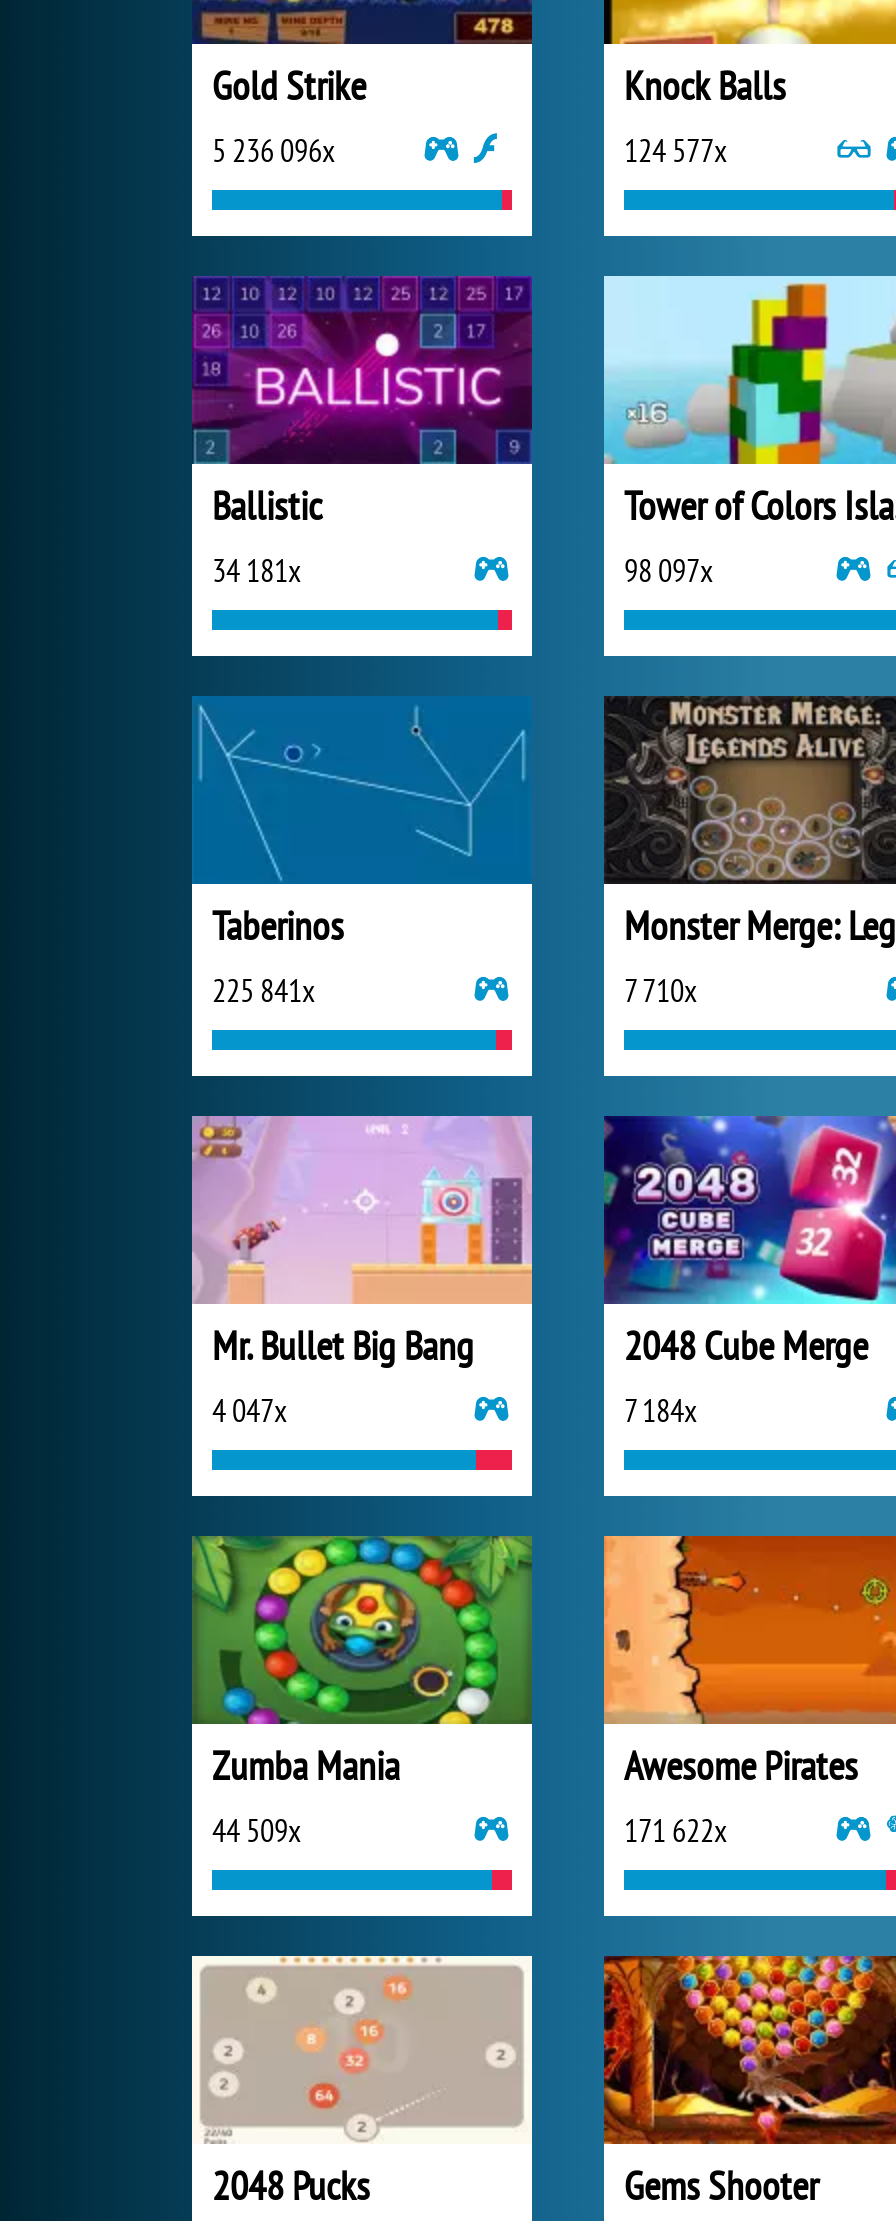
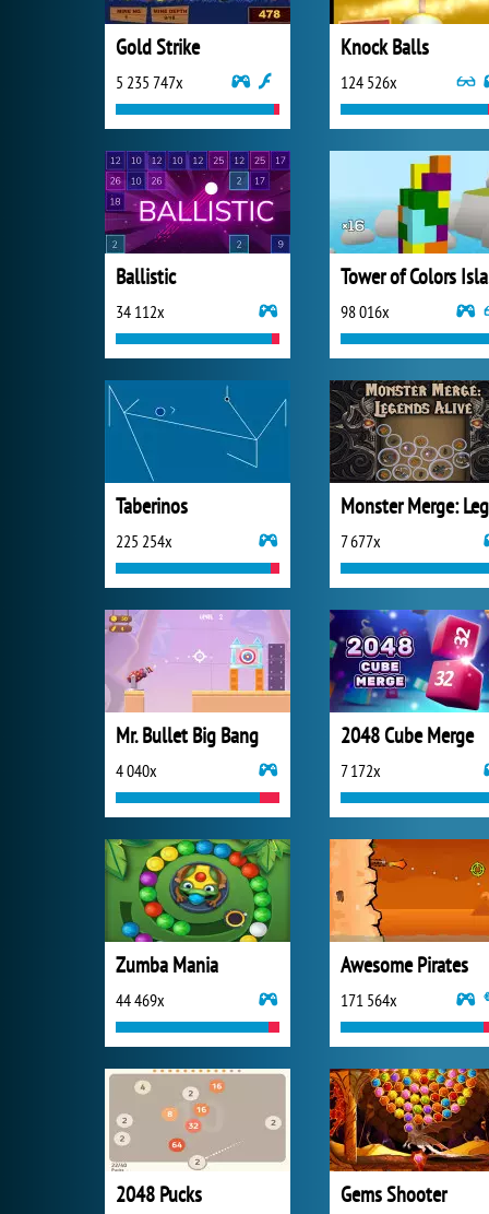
- 5 236 096x
+ 5 235 747x

- 124 577x
+ 124 526x

- 34 181x
+ 34 112x

- 98 097x
+ 98 016x

- 225 841x
- 7 710x
+ 225 254x
+ 7 677x

- 4 047x
+ 4 040x

- 7 184x
+ 7 172x

- 44 509x
+ 44 469x

- 171 622x
+ 171 564x
